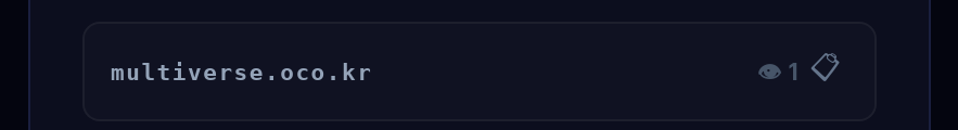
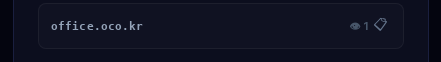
- multiverse.oco.kr
+ office.oco.kr
